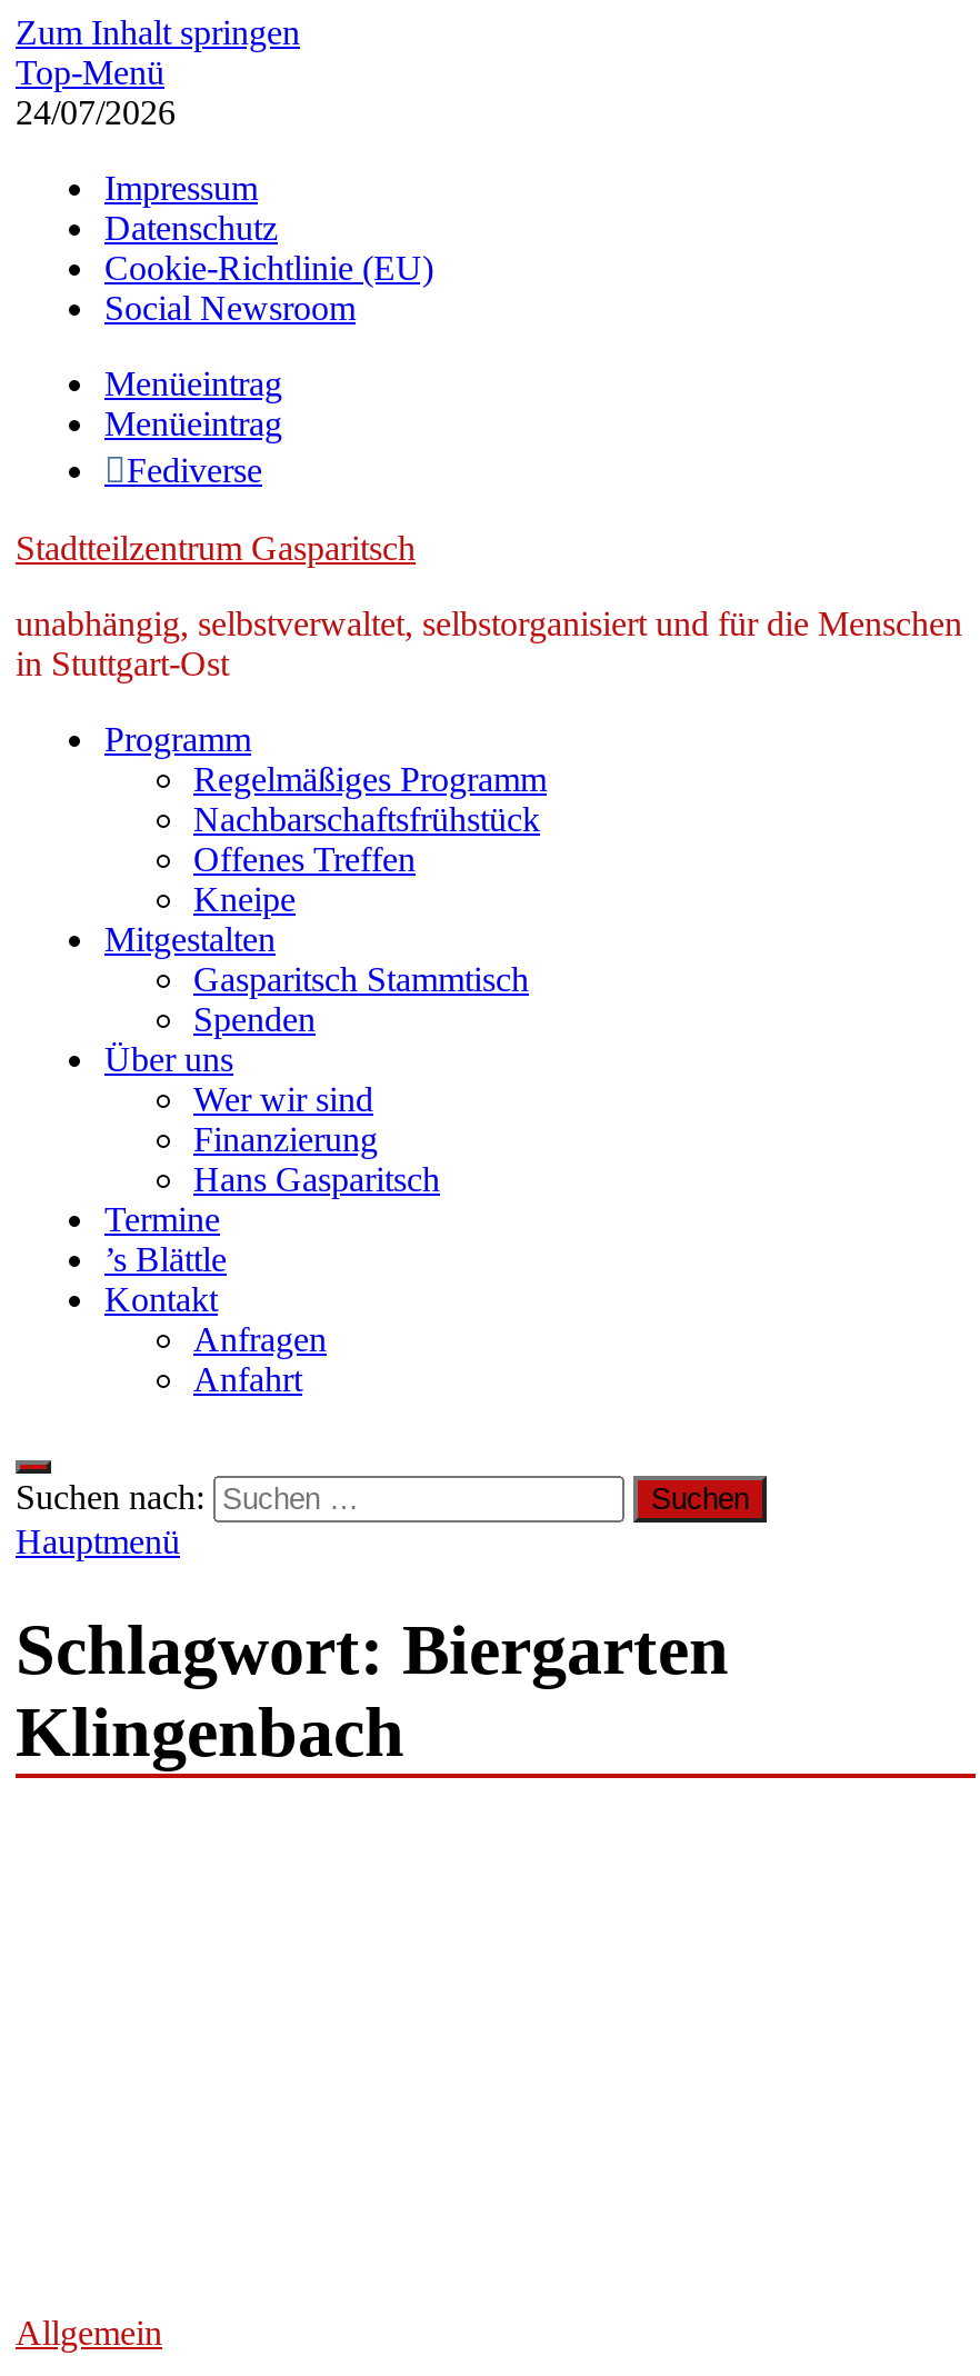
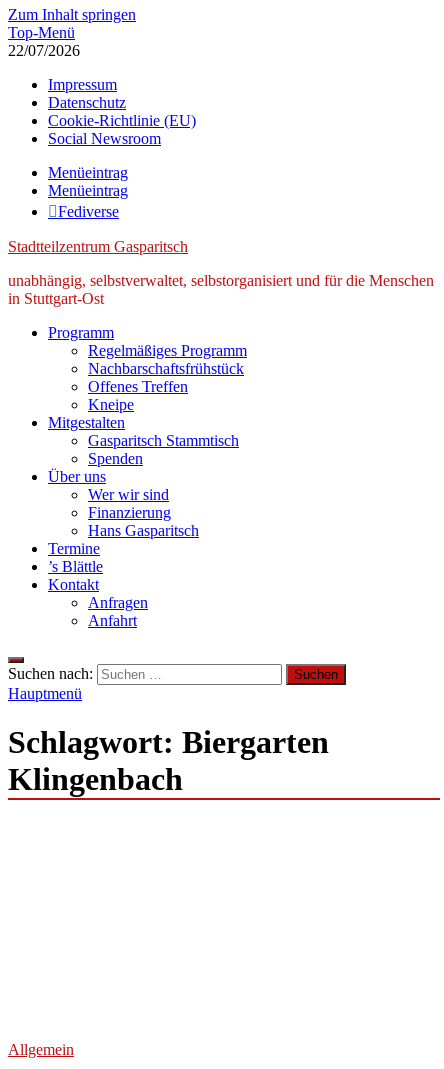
- 24/07/2026
+ 22/07/2026
